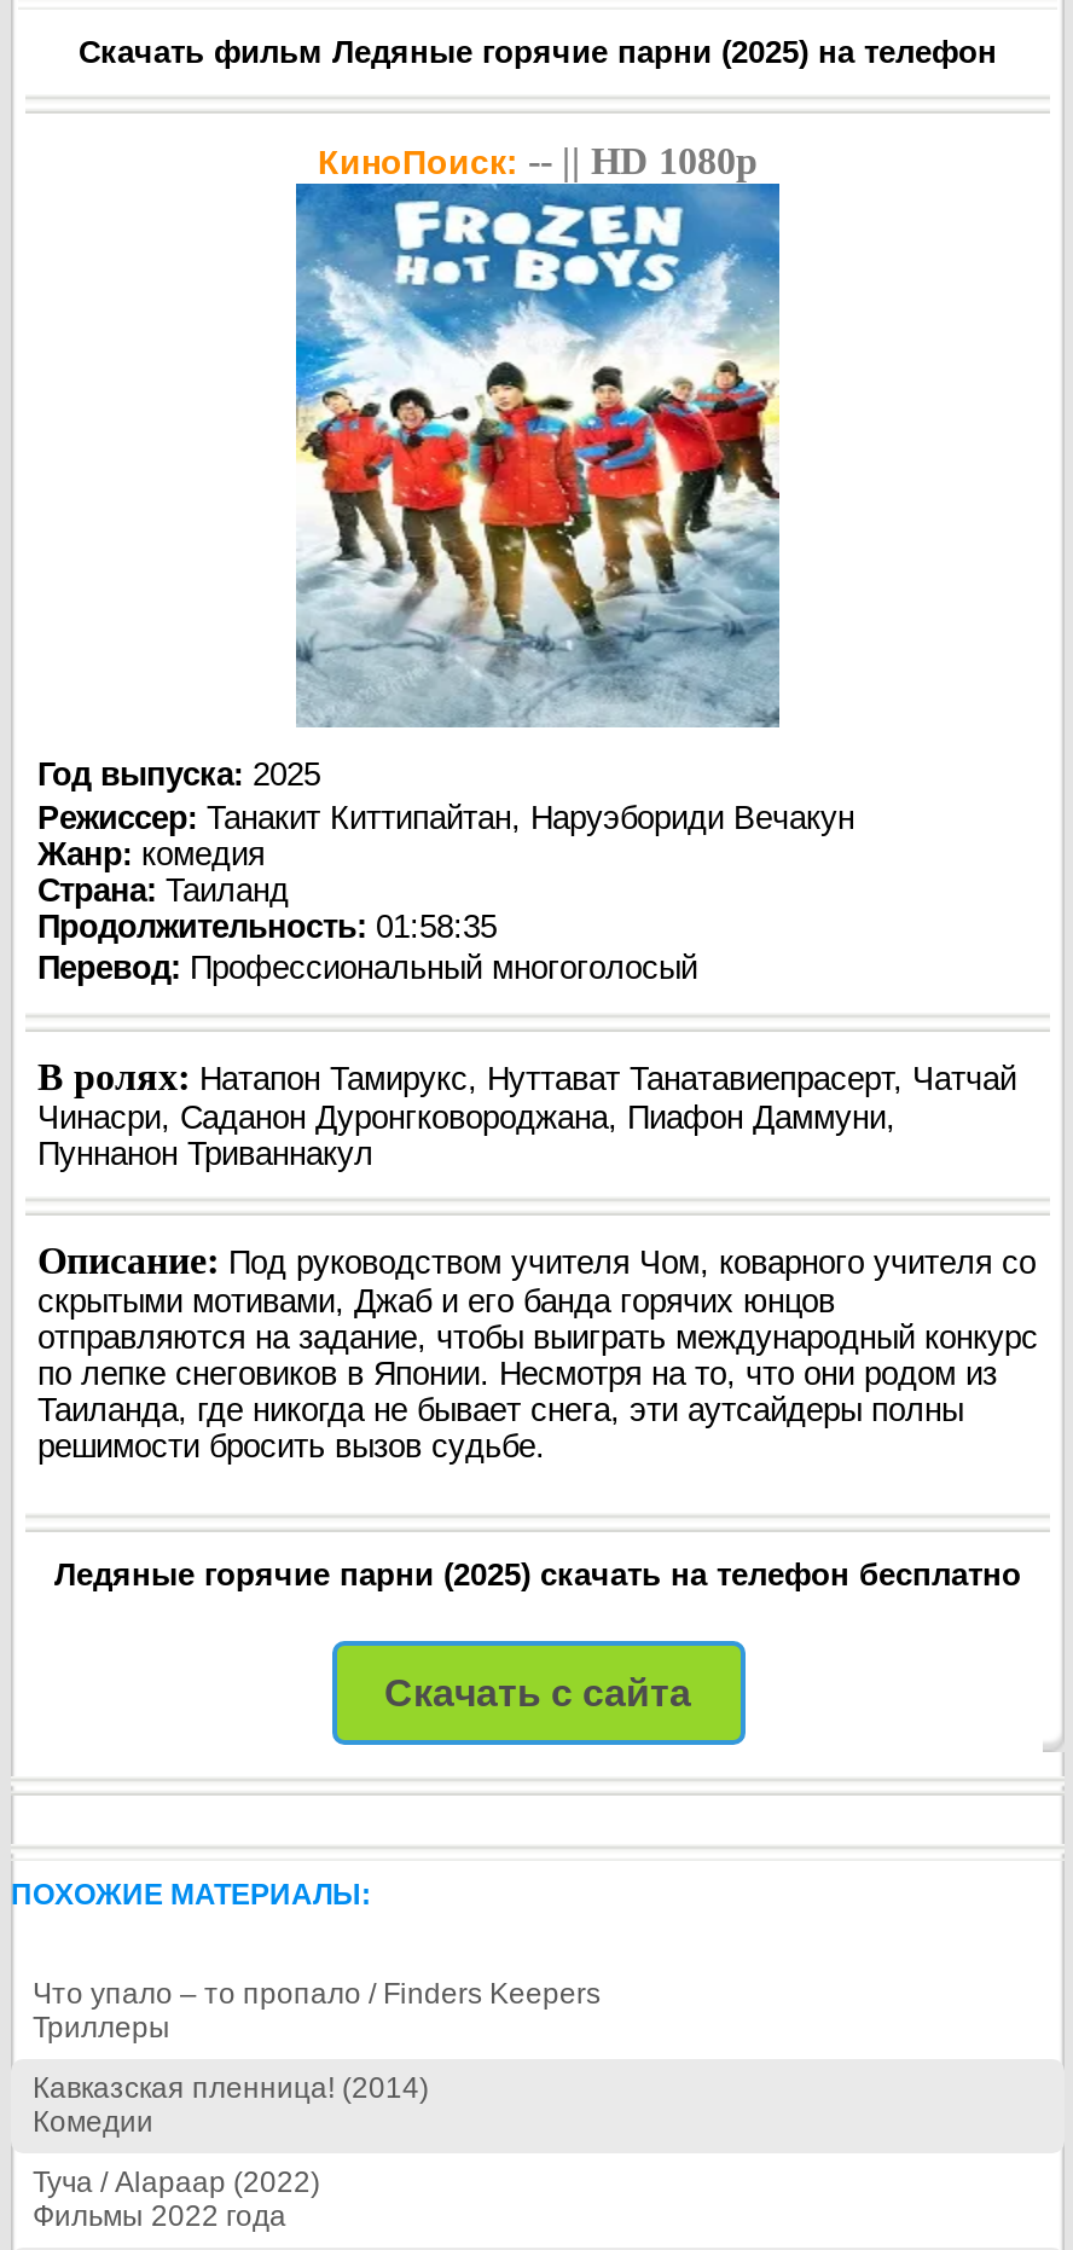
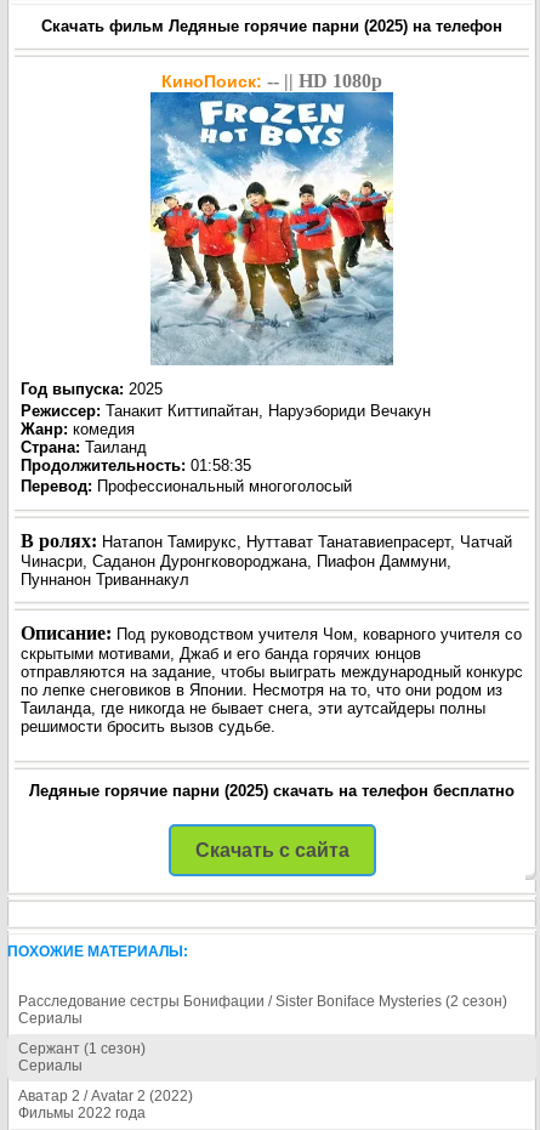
- Что упало – то пропало / Finders Keepers
- Триллеры
+ Расследование сестры Бонифации / Sister Boniface Mysteries (2 сезон)
+ Сериалы

- Кавказская пленница! (2014)
- Комедии
+ Сержант (1 сезон)
+ Сериалы

- Туча / Alapaap (2022)
+ Аватар 2 / Avatar 2 (2022)
